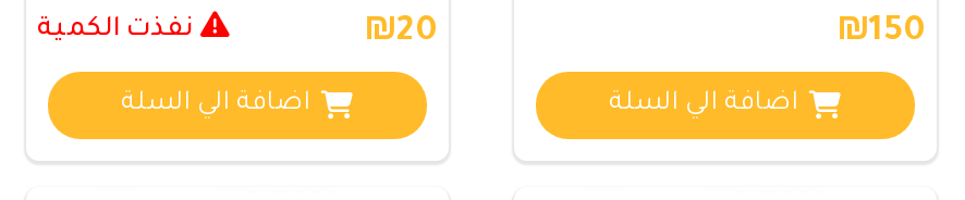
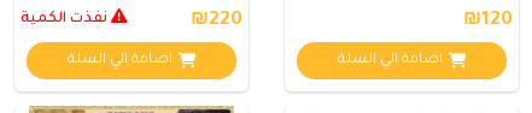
- ₪20
+ ₪220

- ₪150
+ ₪120
